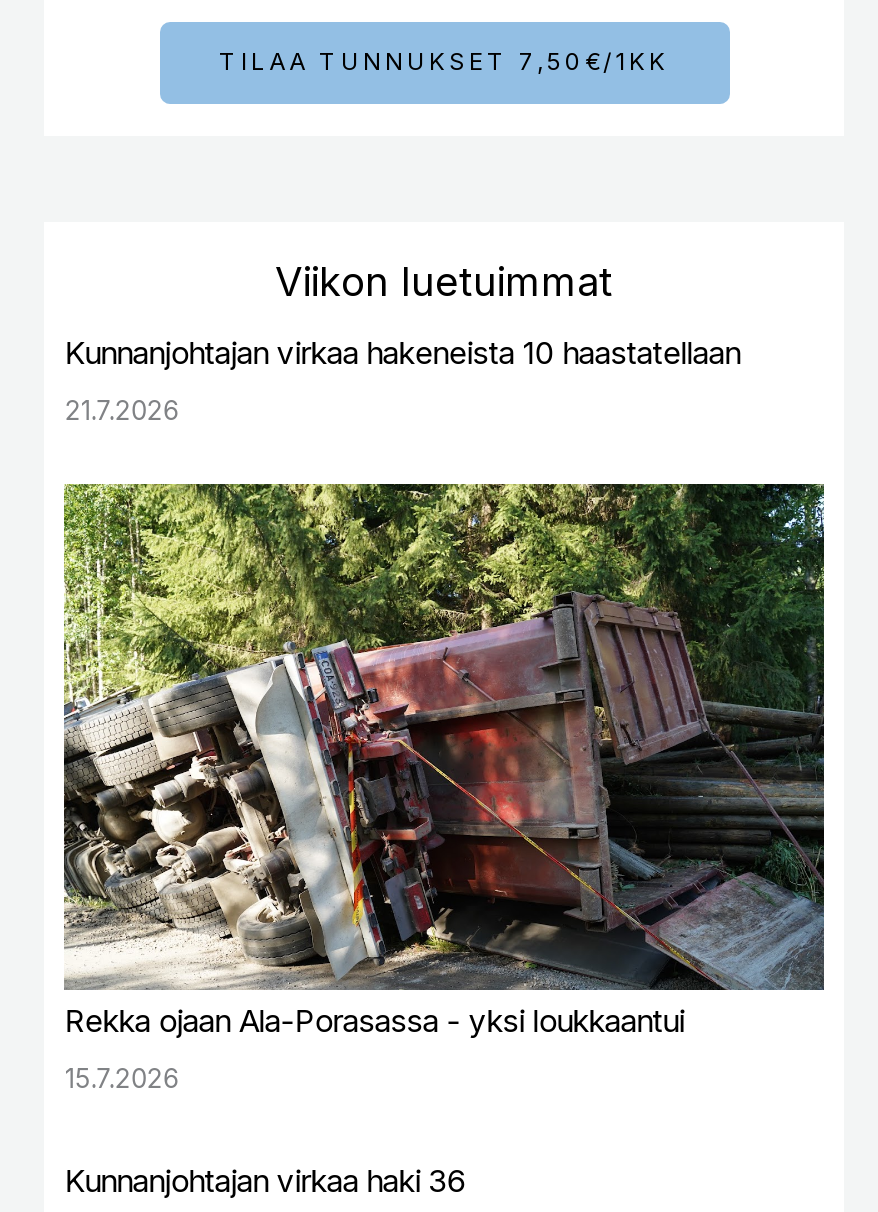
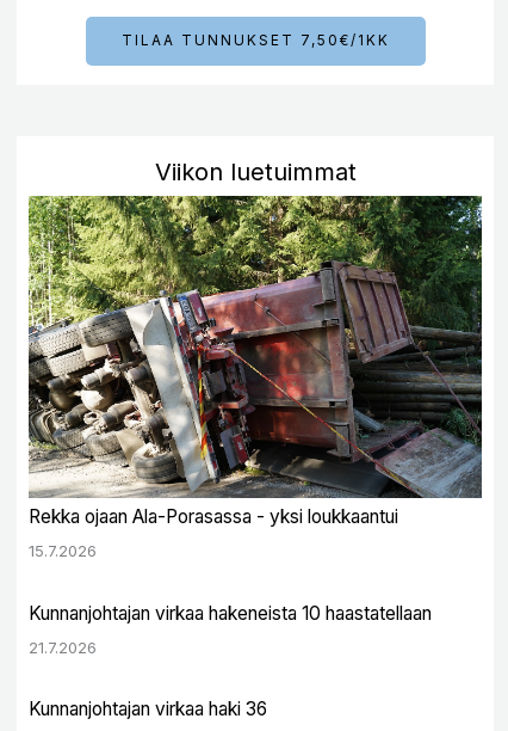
moved down: Kunnanjohtajan virkaa hakeneista 10 haastatellaan | 21.7.2026

moved up: [image] | Rekka ojaan Ala-Porasassa - yksi loukkaantui | 15.7.2026
